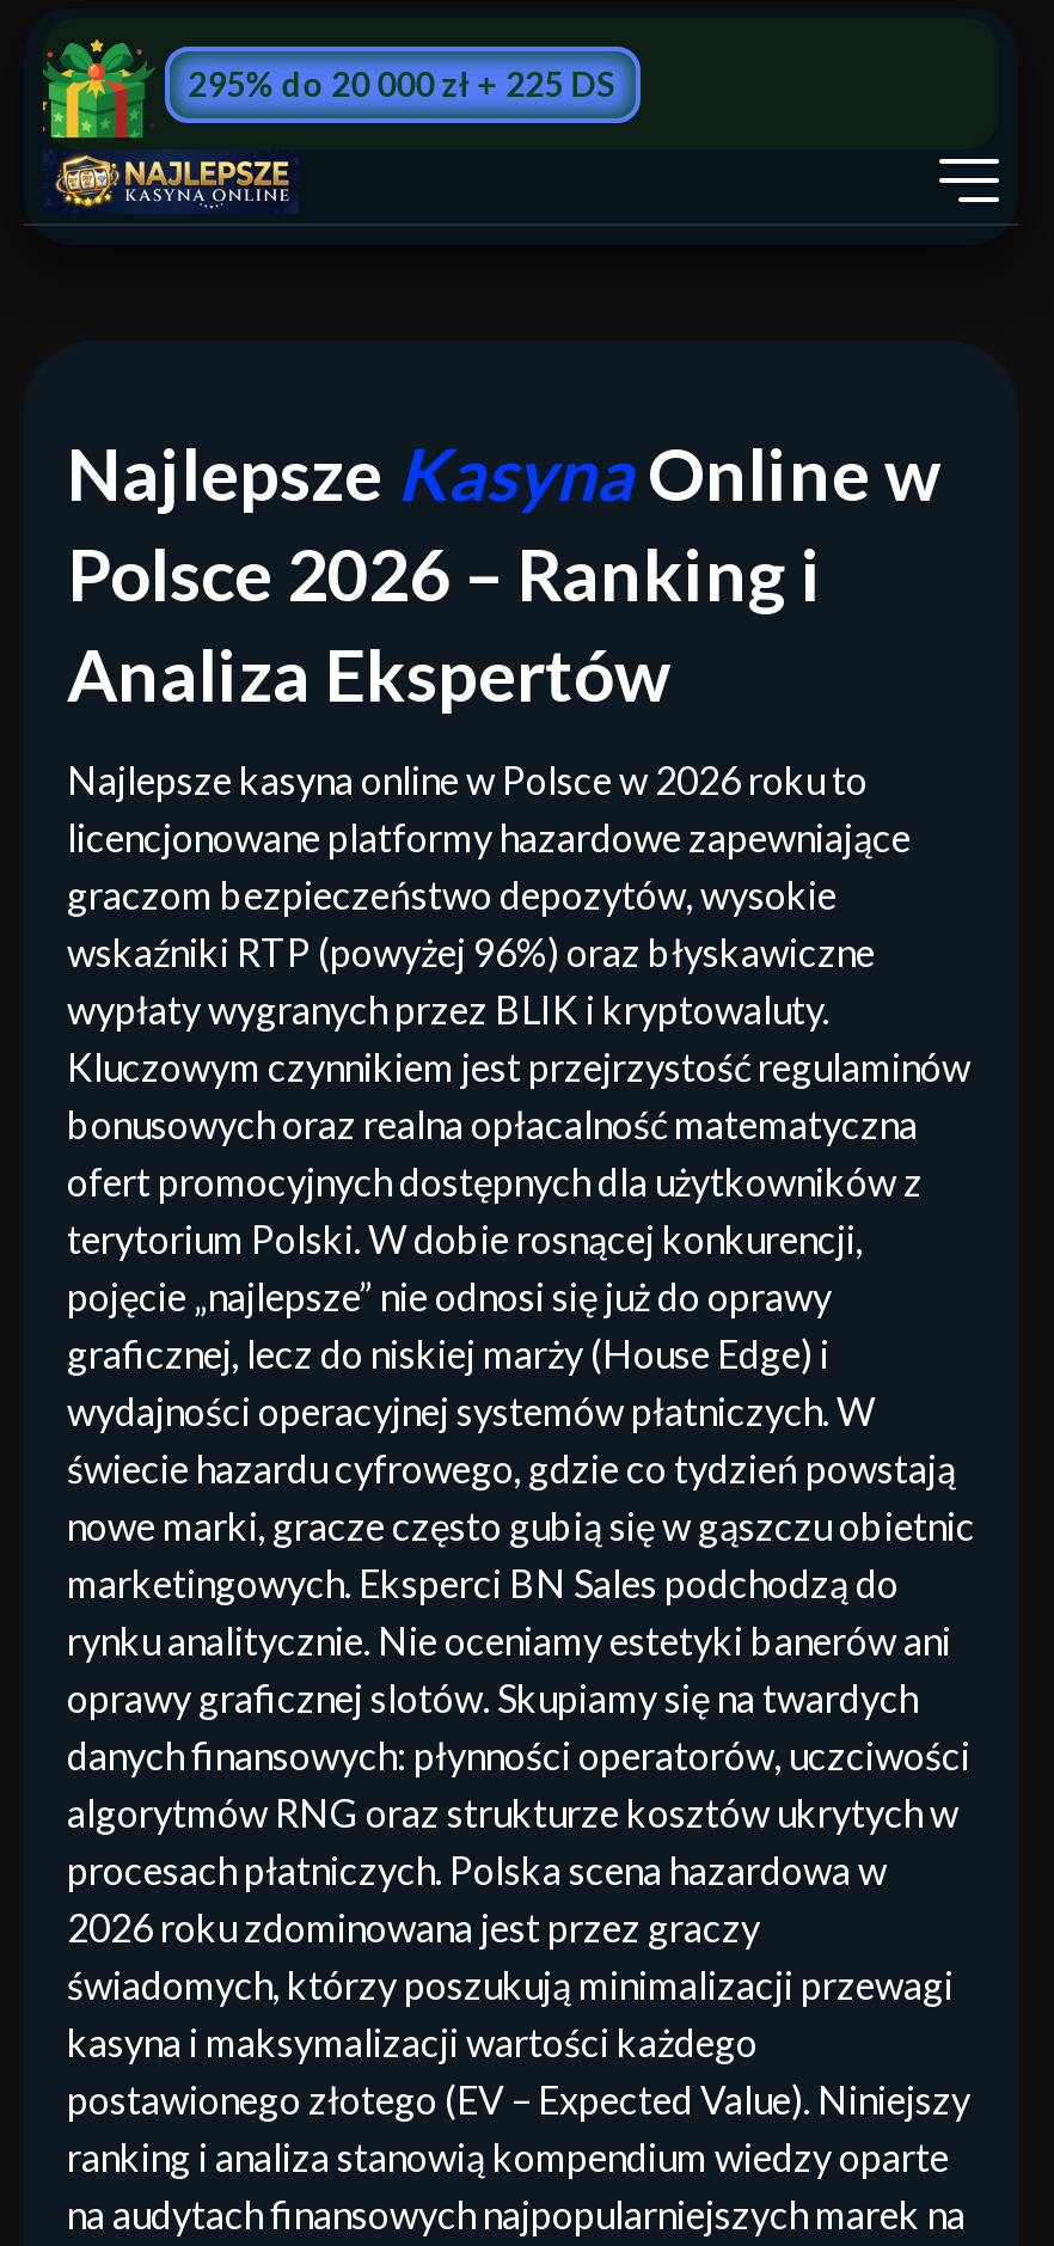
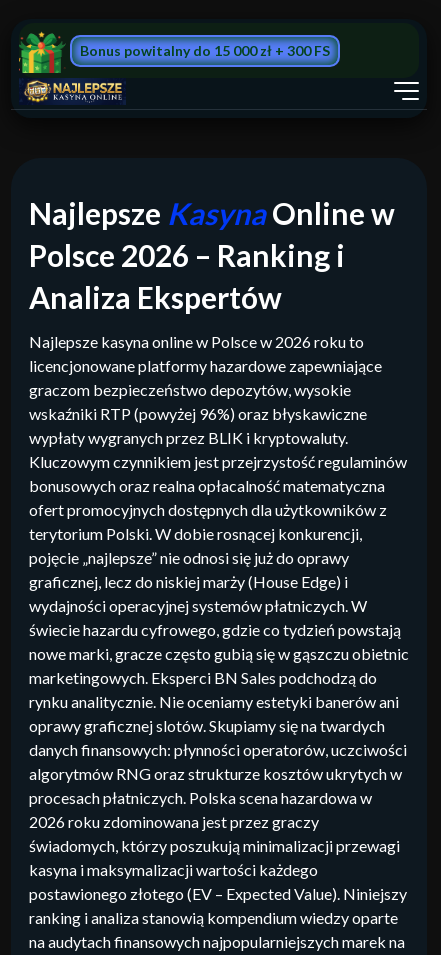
- 295% do 20 000 zł + 225 DS
+ Bonus powitalny do 15 000 zł + 300 FS
